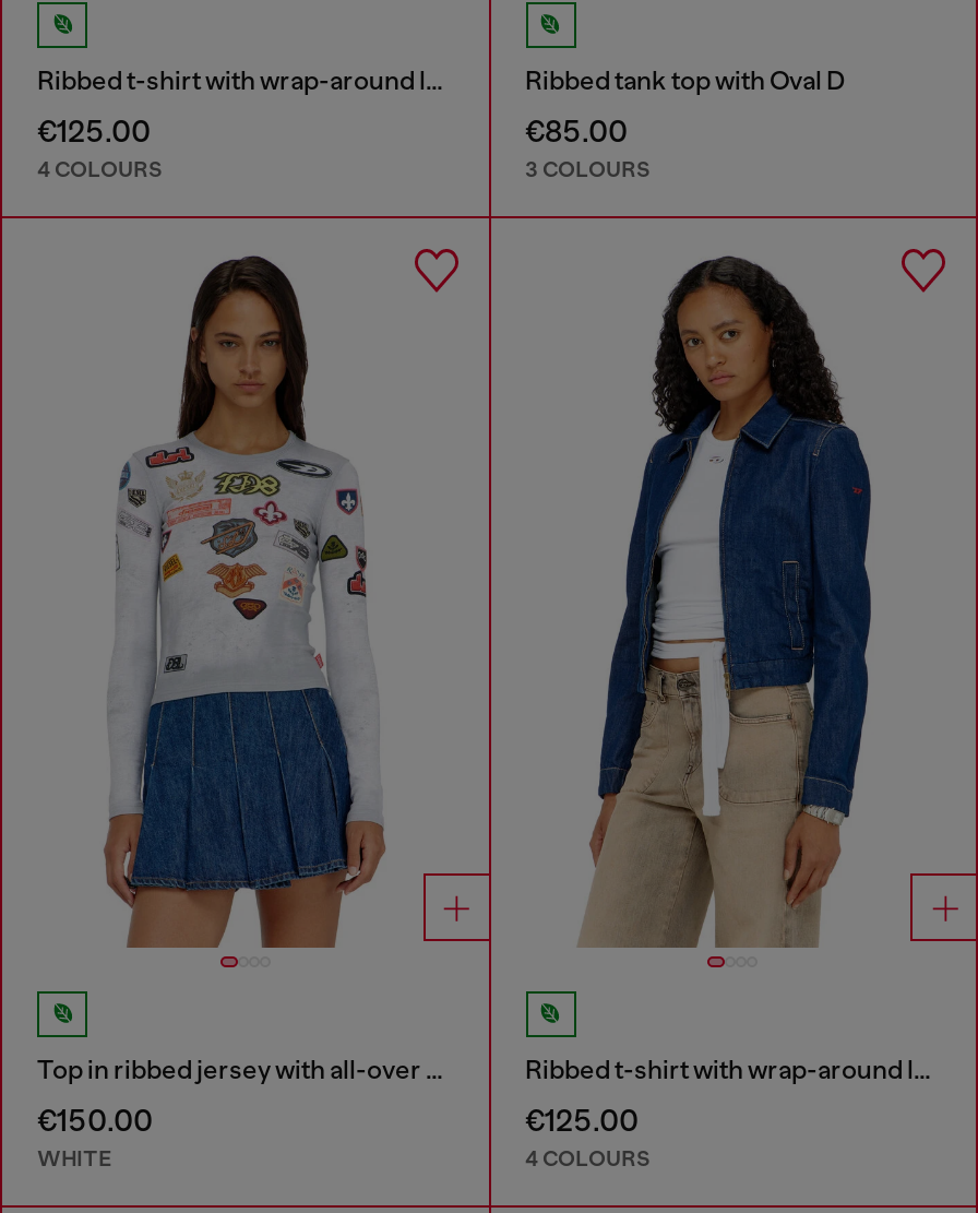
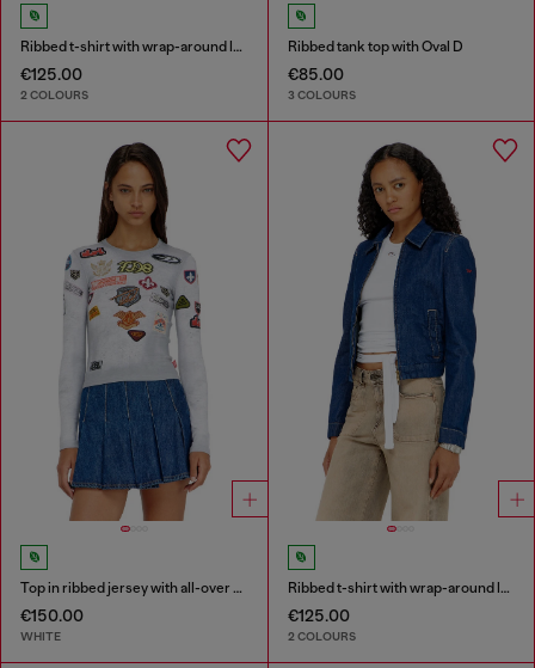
- 4 COLOURS
+ 2 COLOURS

- 4 COLOURS
+ 2 COLOURS
